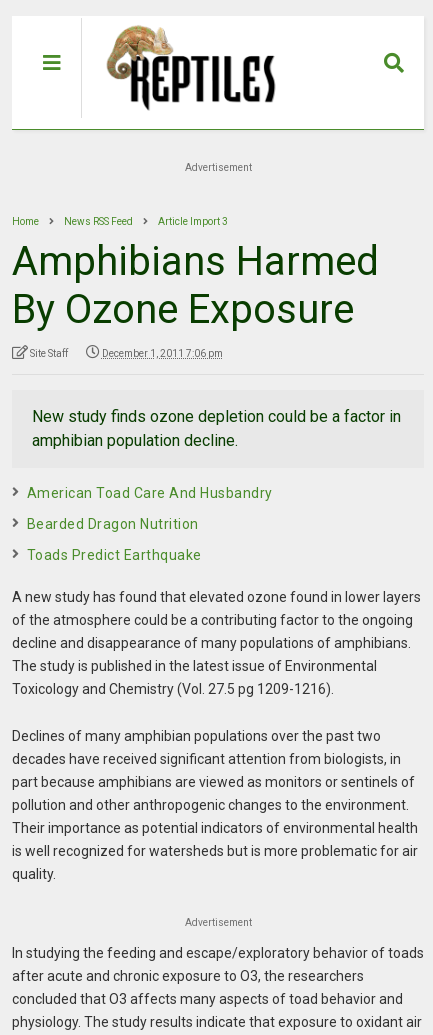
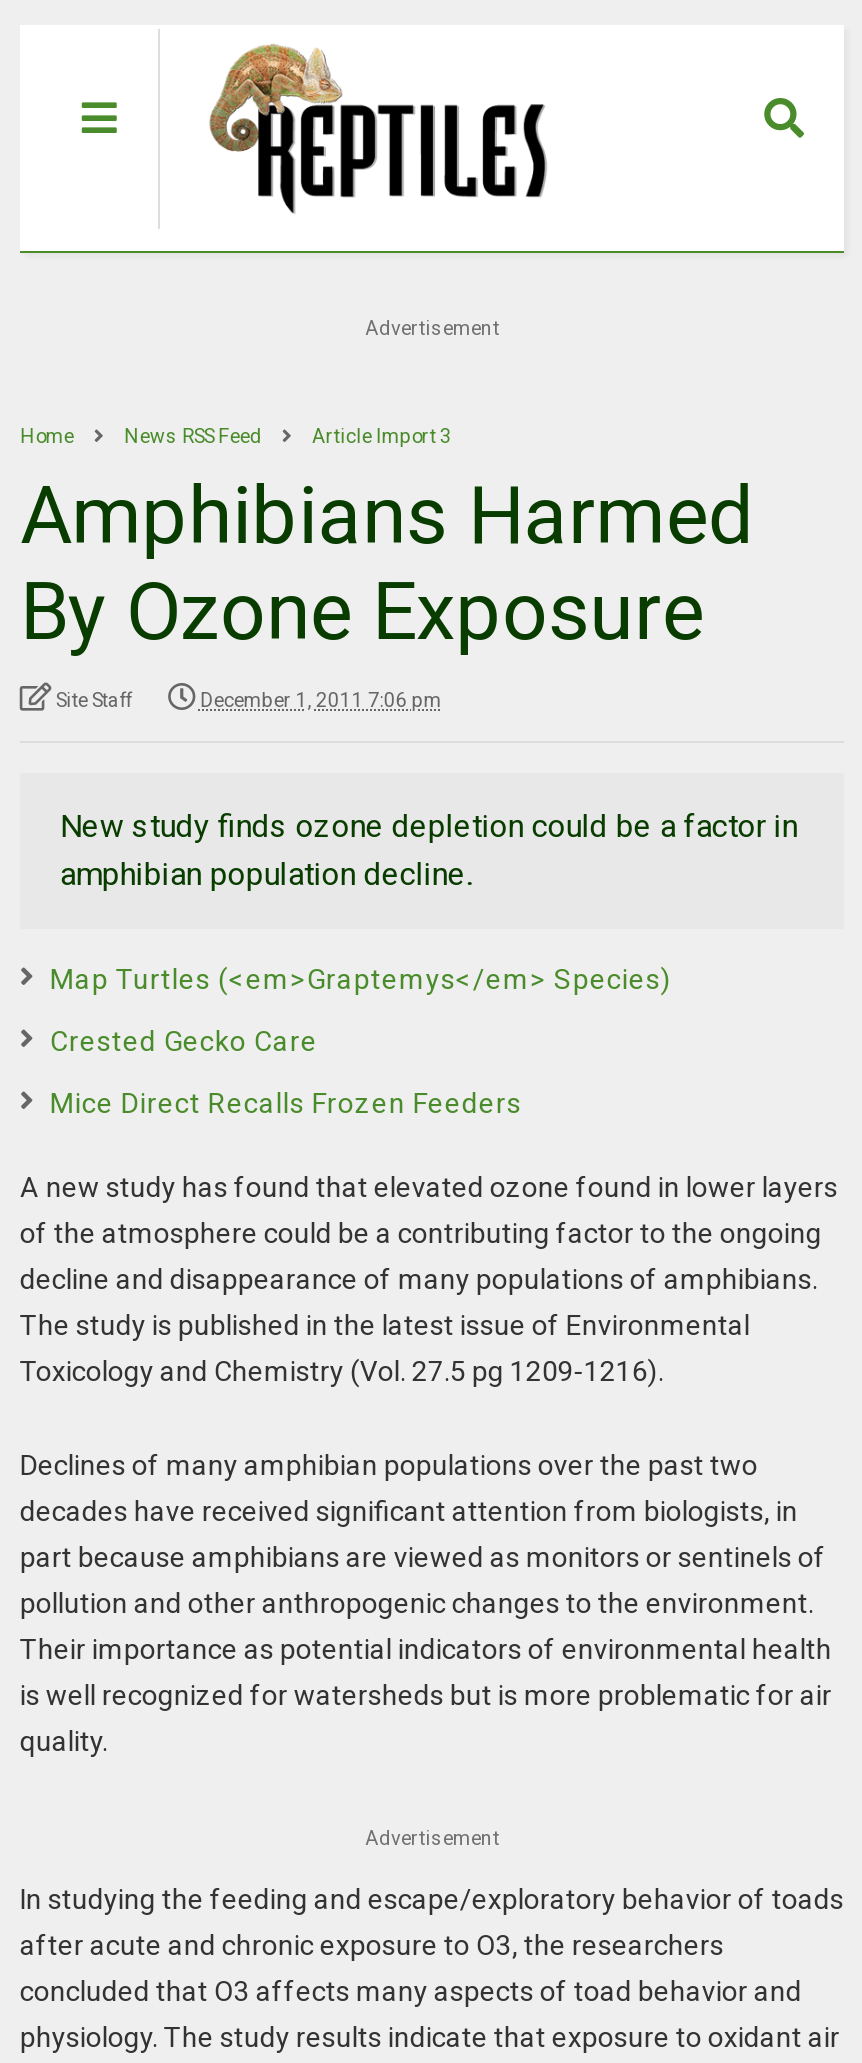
- American Toad Care And Husbandry
+ Map Turtles (<em>Graptemys</em> Species)

- Bearded Dragon Nutrition
+ Crested Gecko Care

- Toads Predict Earthquake
+ Mice Direct Recalls Frozen Feeders
